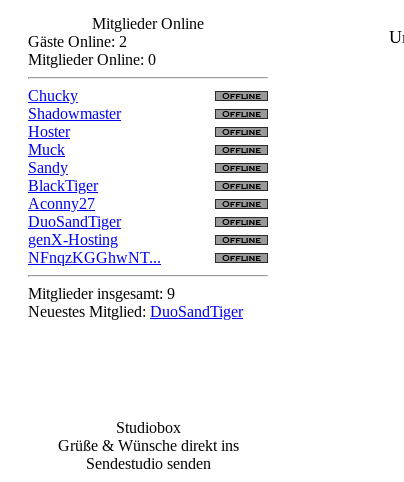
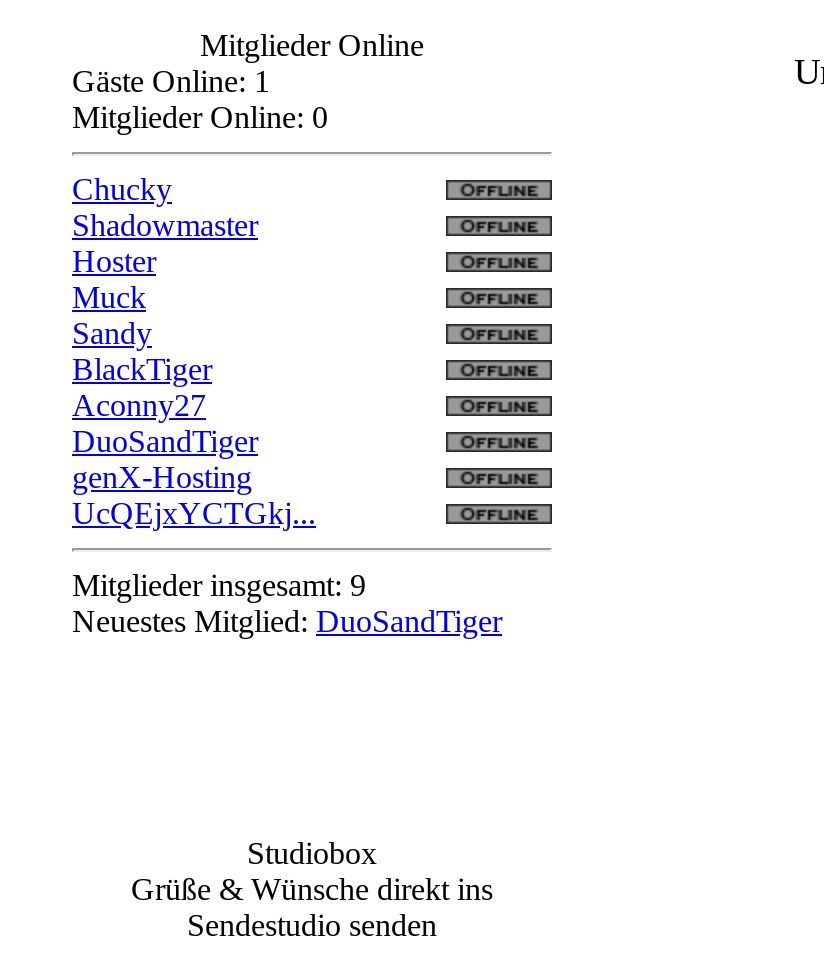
- Gäste Online: 2
+ Gäste Online: 1

- NFnqzKGGhwNT...
+ UcQEjxYCTGkj...
